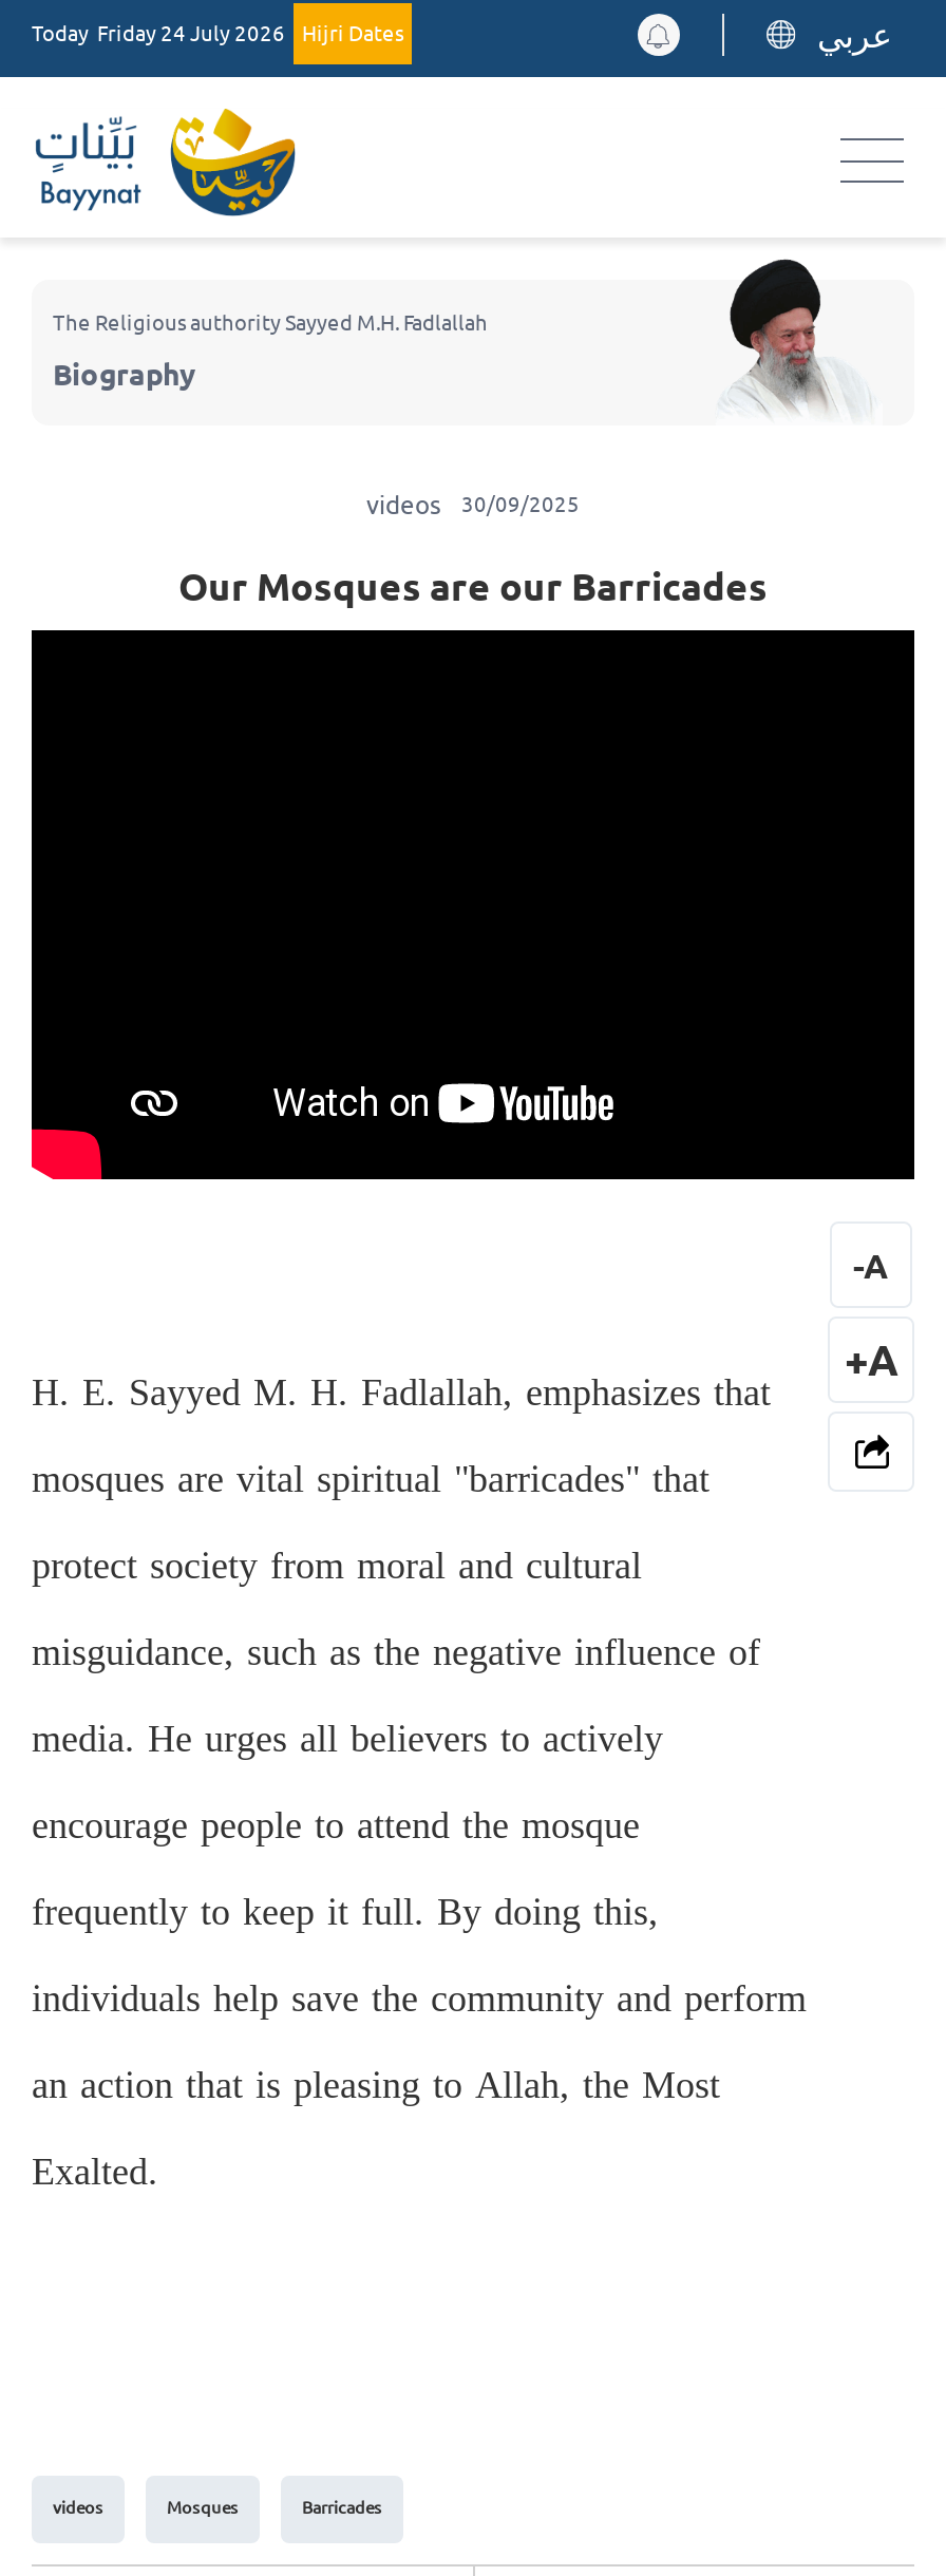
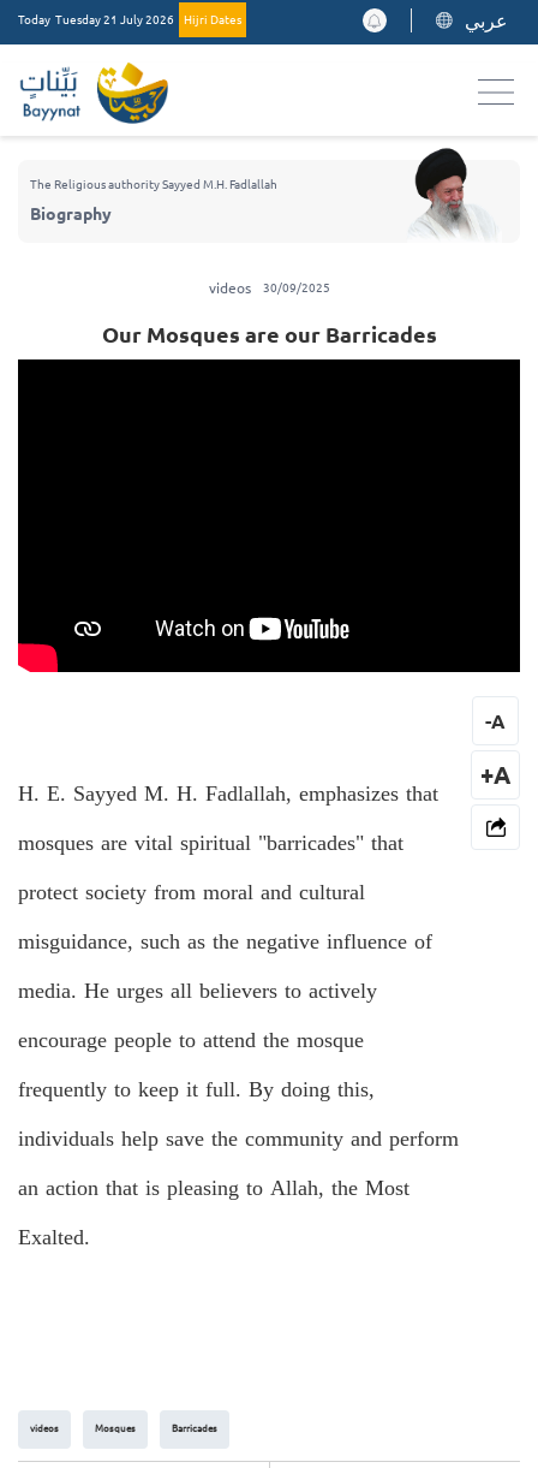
- Today Friday 24 July 2026 Hijri Dates
+ Today Tuesday 21 July 2026 Hijri Dates
